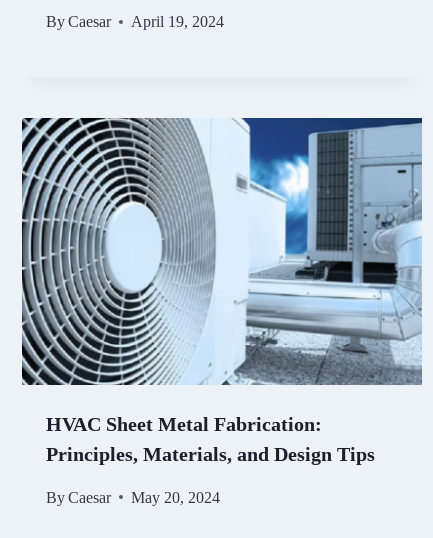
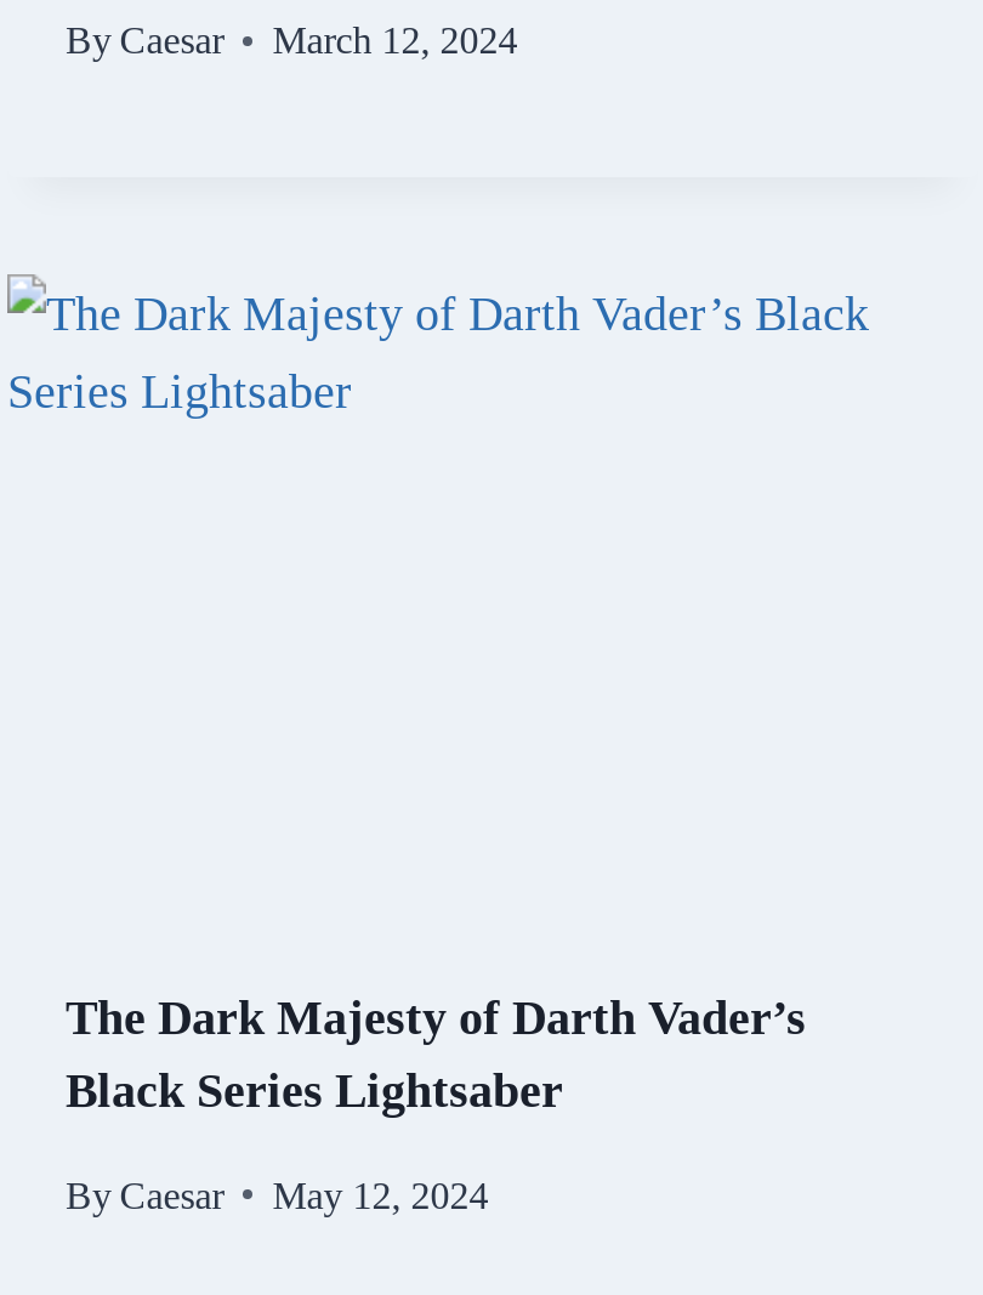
- By Caesar April 19, 2024
+ By Caesar March 12, 2024

- [image]

- HVAC Sheet Metal Fabrication:
- Principles, Materials, and Design Tips
+ The Dark Majesty of Darth Vader’s
+ Black Series Lightsaber

- By Caesar May 20, 2024
+ By Caesar May 12, 2024
